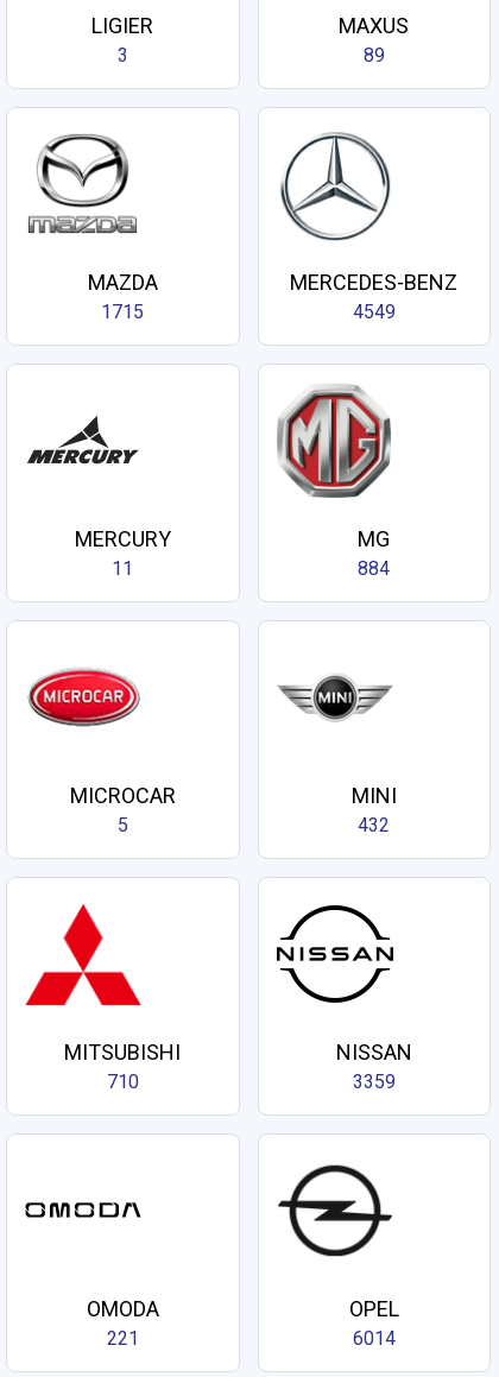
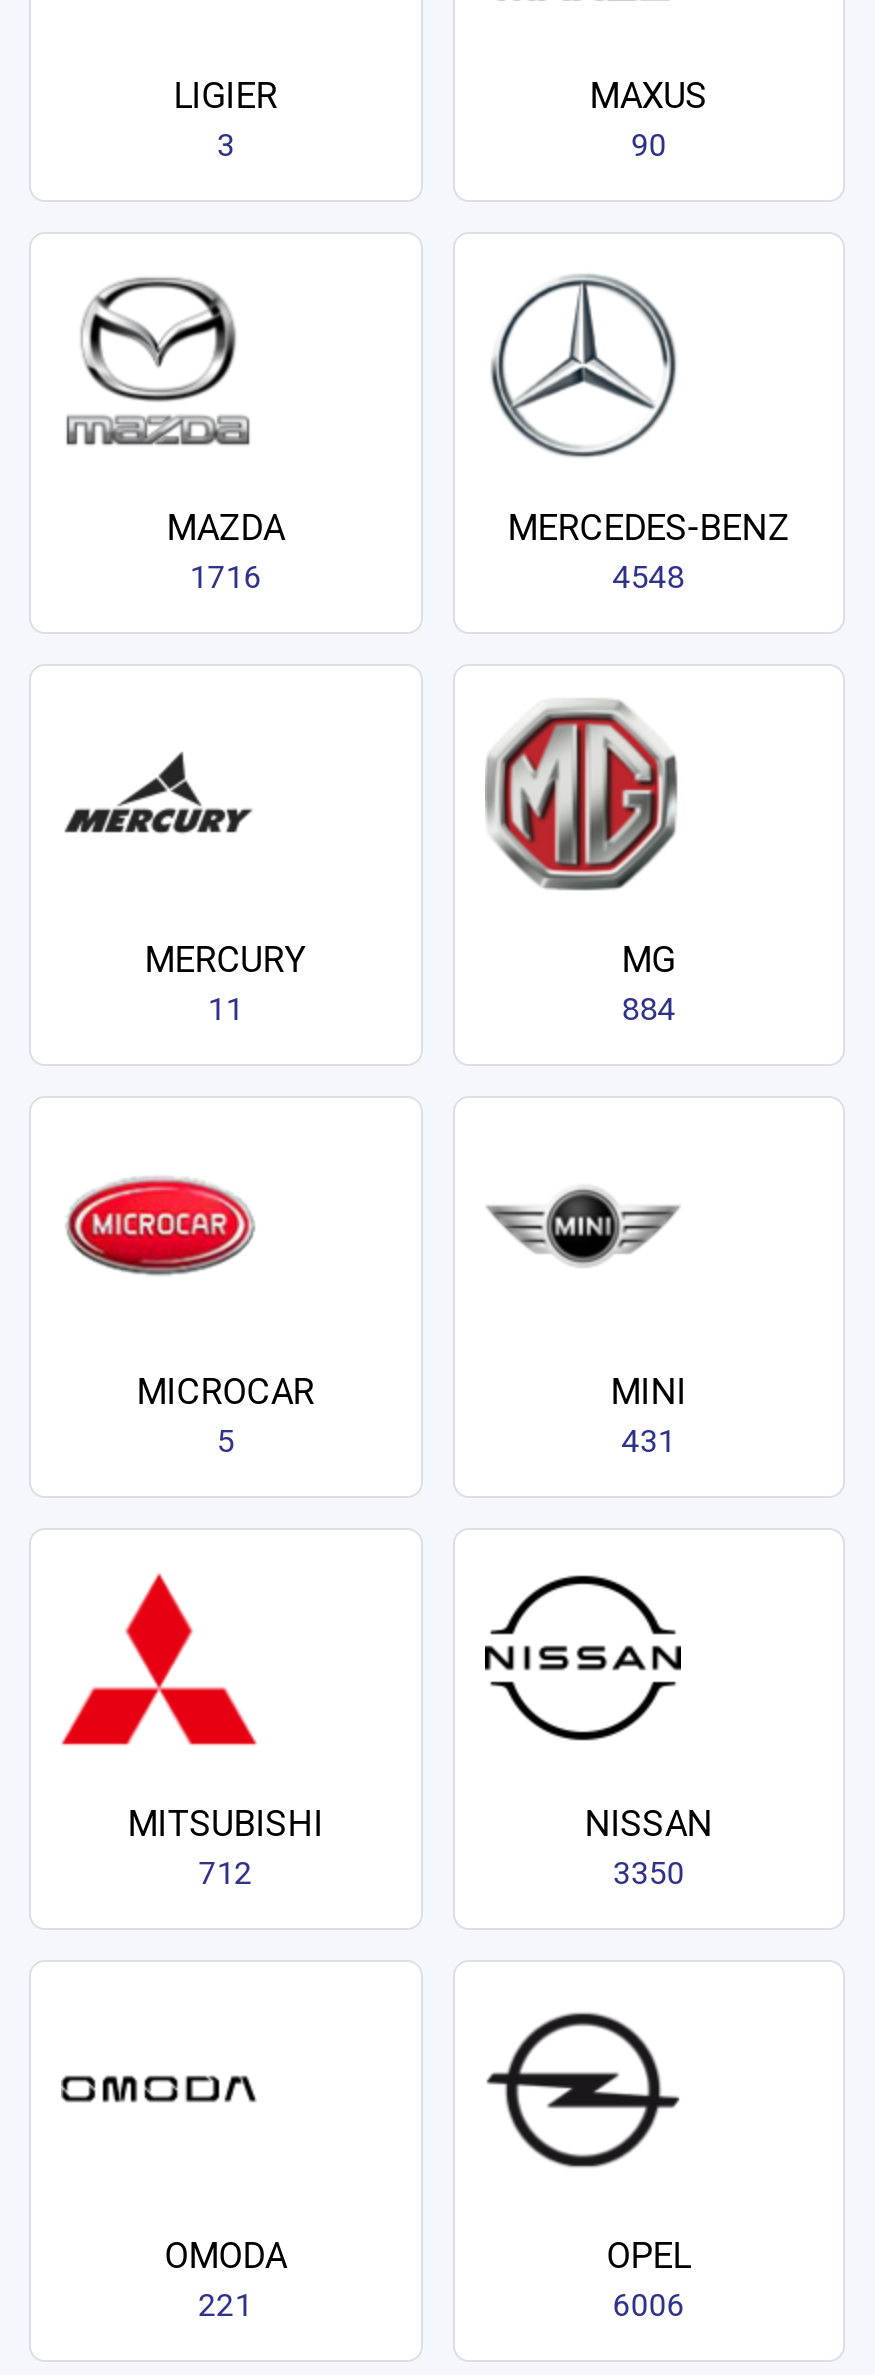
- 89
+ 90

- 1715
+ 1716

- 4549
+ 4548

- 432
+ 431

- 710
+ 712

- 3359
+ 3350

- 6014
+ 6006
